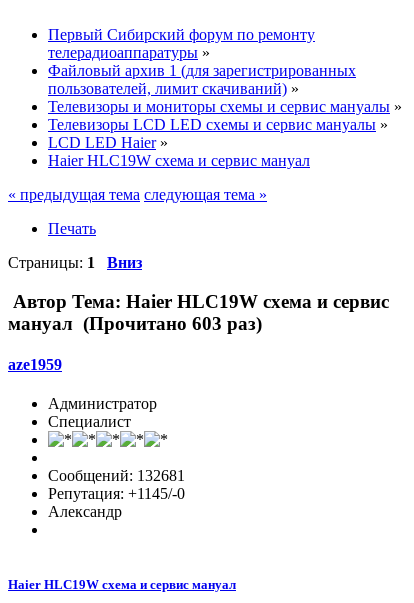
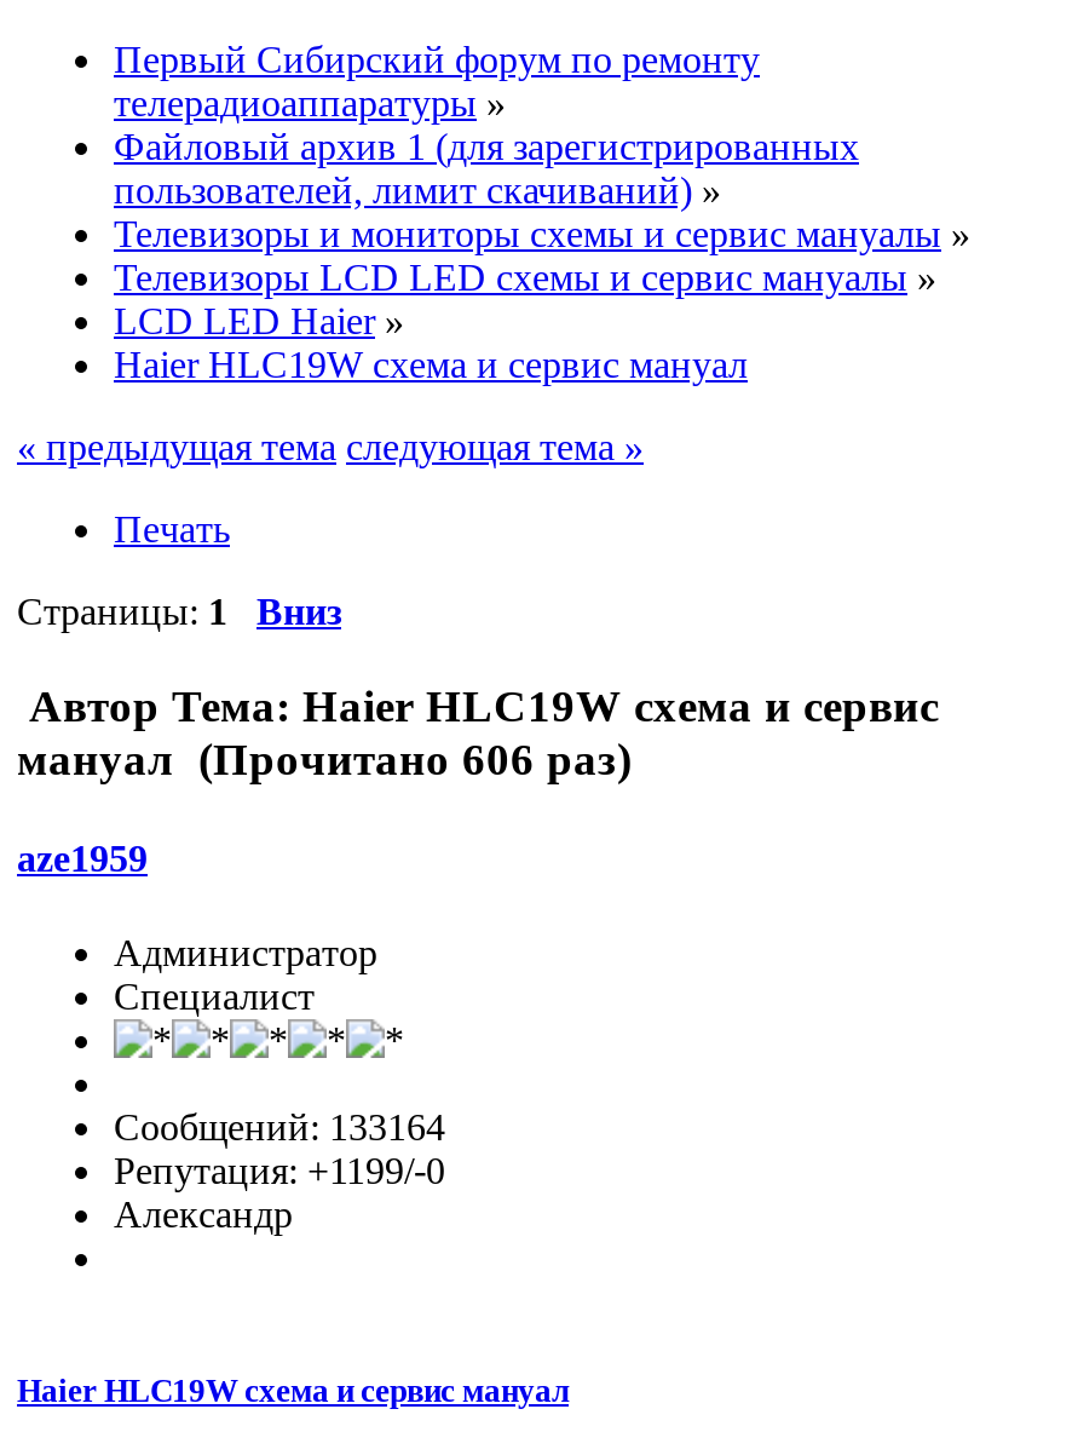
- мануал (Прочитано 603 раз)
+ мануал (Прочитано 606 раз)

- Сообщений: 132681
+ Сообщений: 133164

- Репутация: +1145/-0
+ Репутация: +1199/-0
